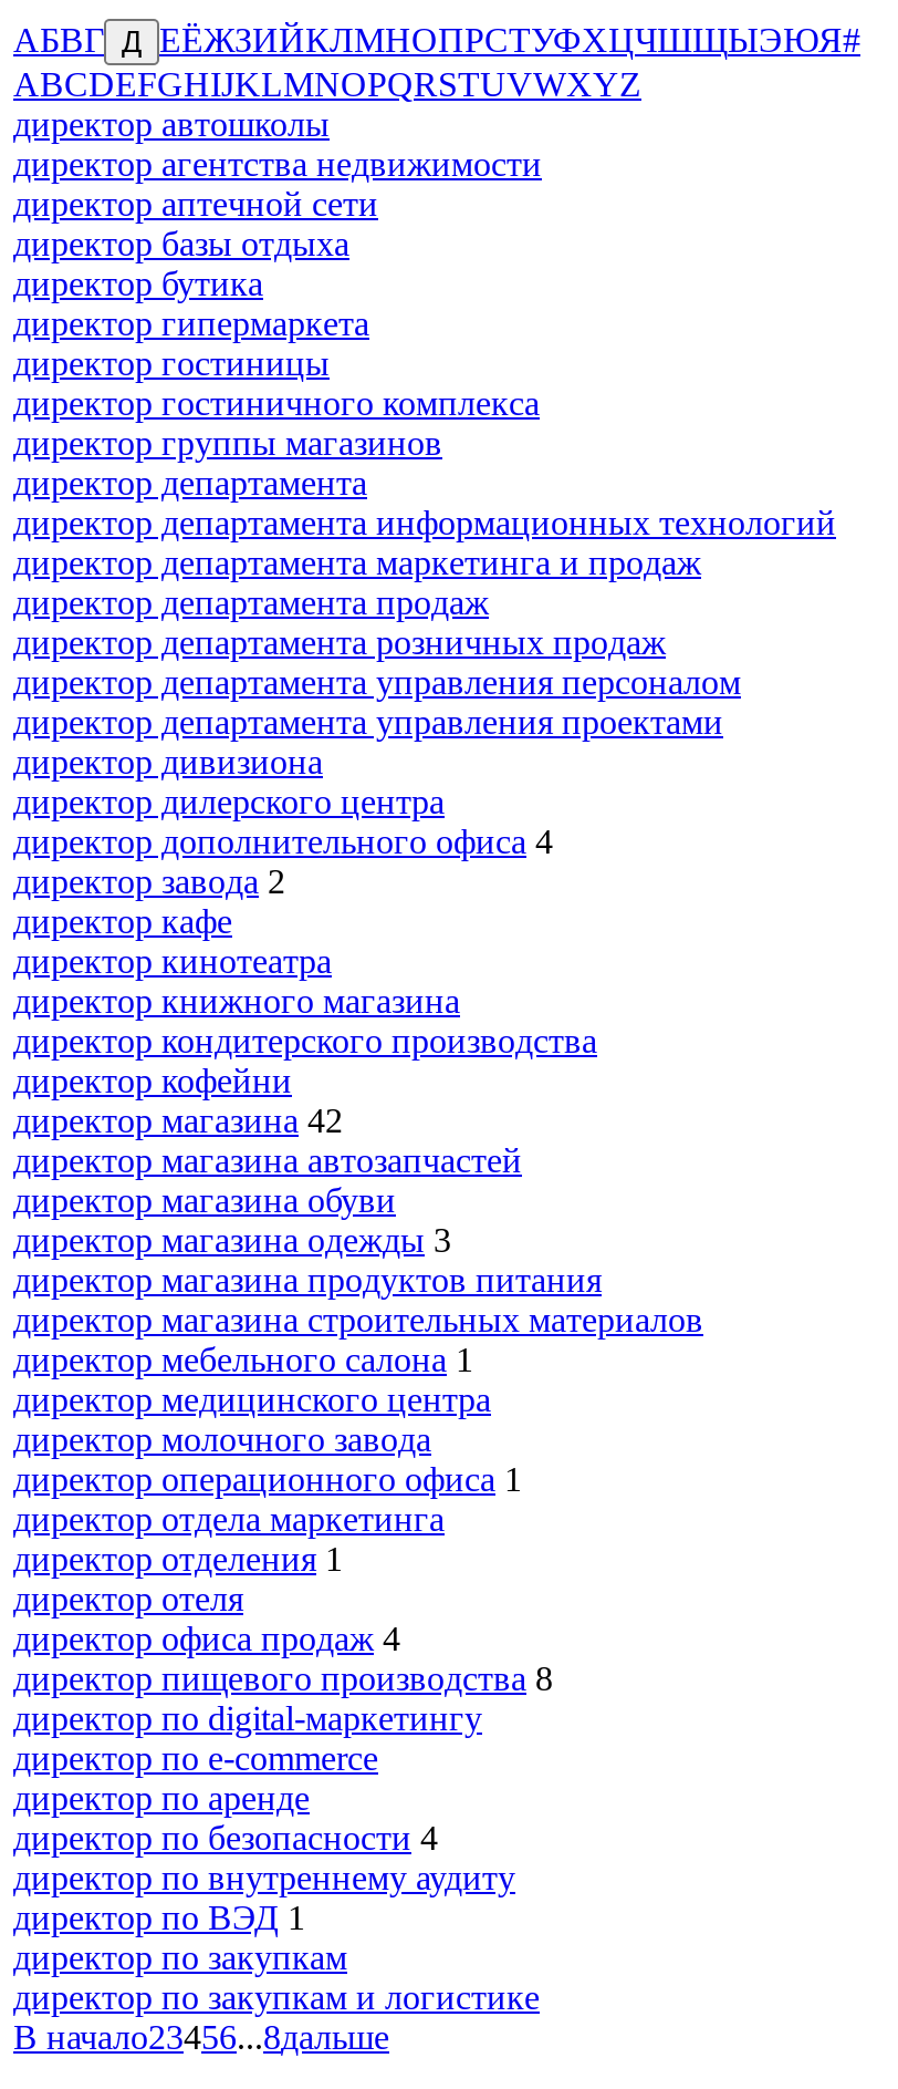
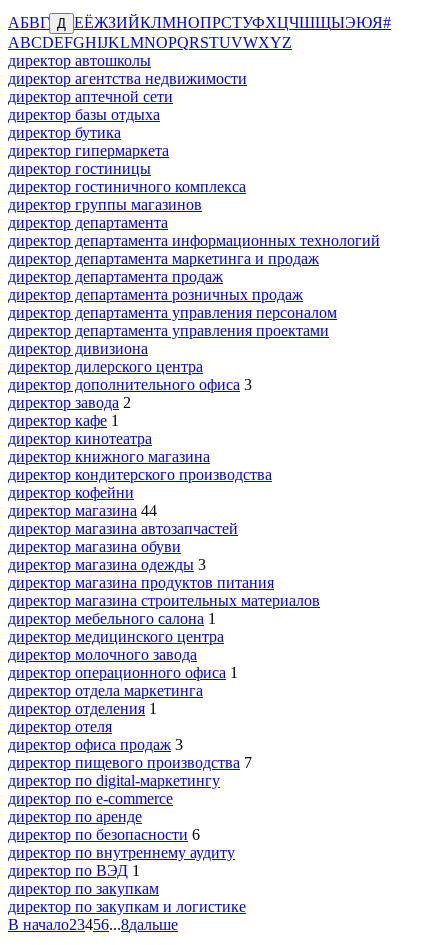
- директор дополнительного офиса 4
+ директор дополнительного офиса 3

- директор кафе
+ директор кафе 1

- директор магазина 42
+ директор магазина 44

- директор офиса продаж 4
+ директор офиса продаж 3

- директор пищевого производства 8
+ директор пищевого производства 7

- директор по безопасности 4
+ директор по безопасности 6
